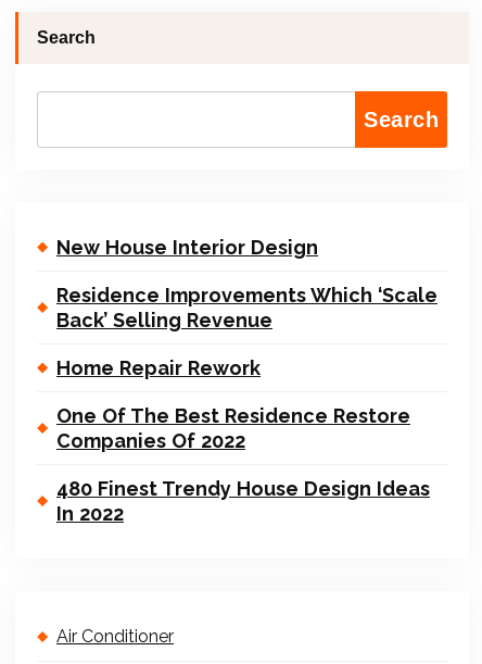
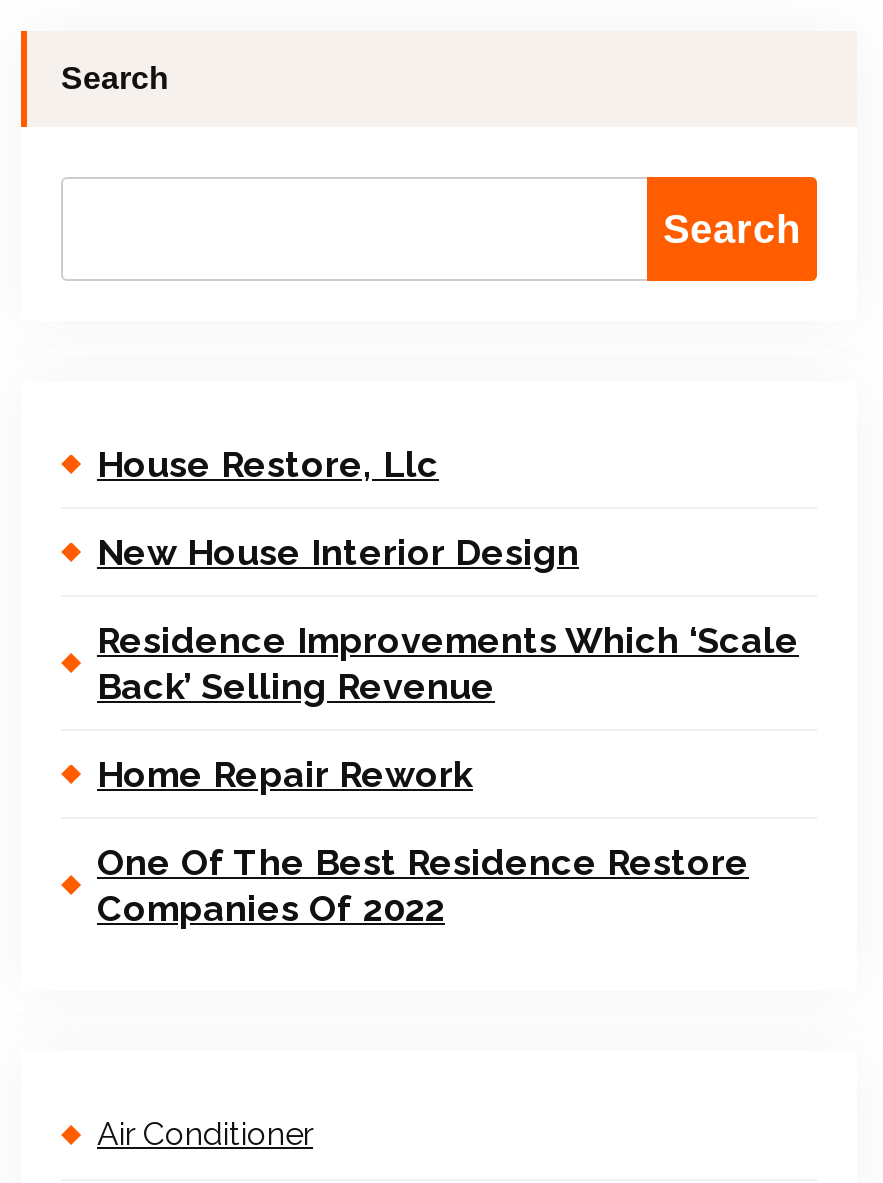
+ House Restore, Llc

moved down: New House Interior Design | Residence Improvements Which ‘Scale | Back’ Selling Revenue | Home Repair Rework | One Of The Best Residence Restore | Companies Of 2022

- 480 Finest Trendy House Design Ideas
- In 2022
